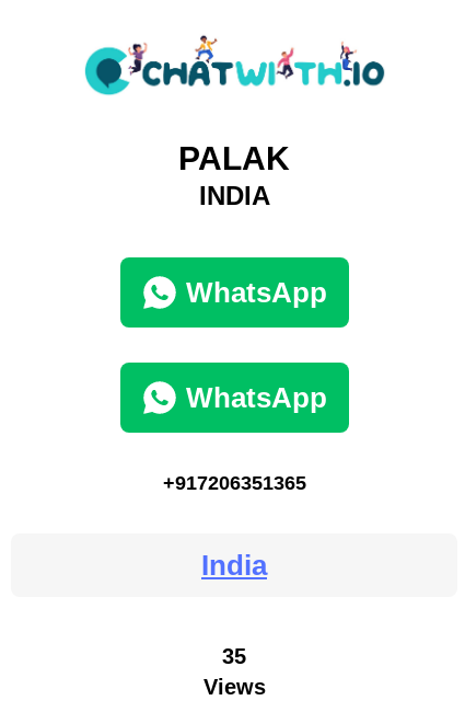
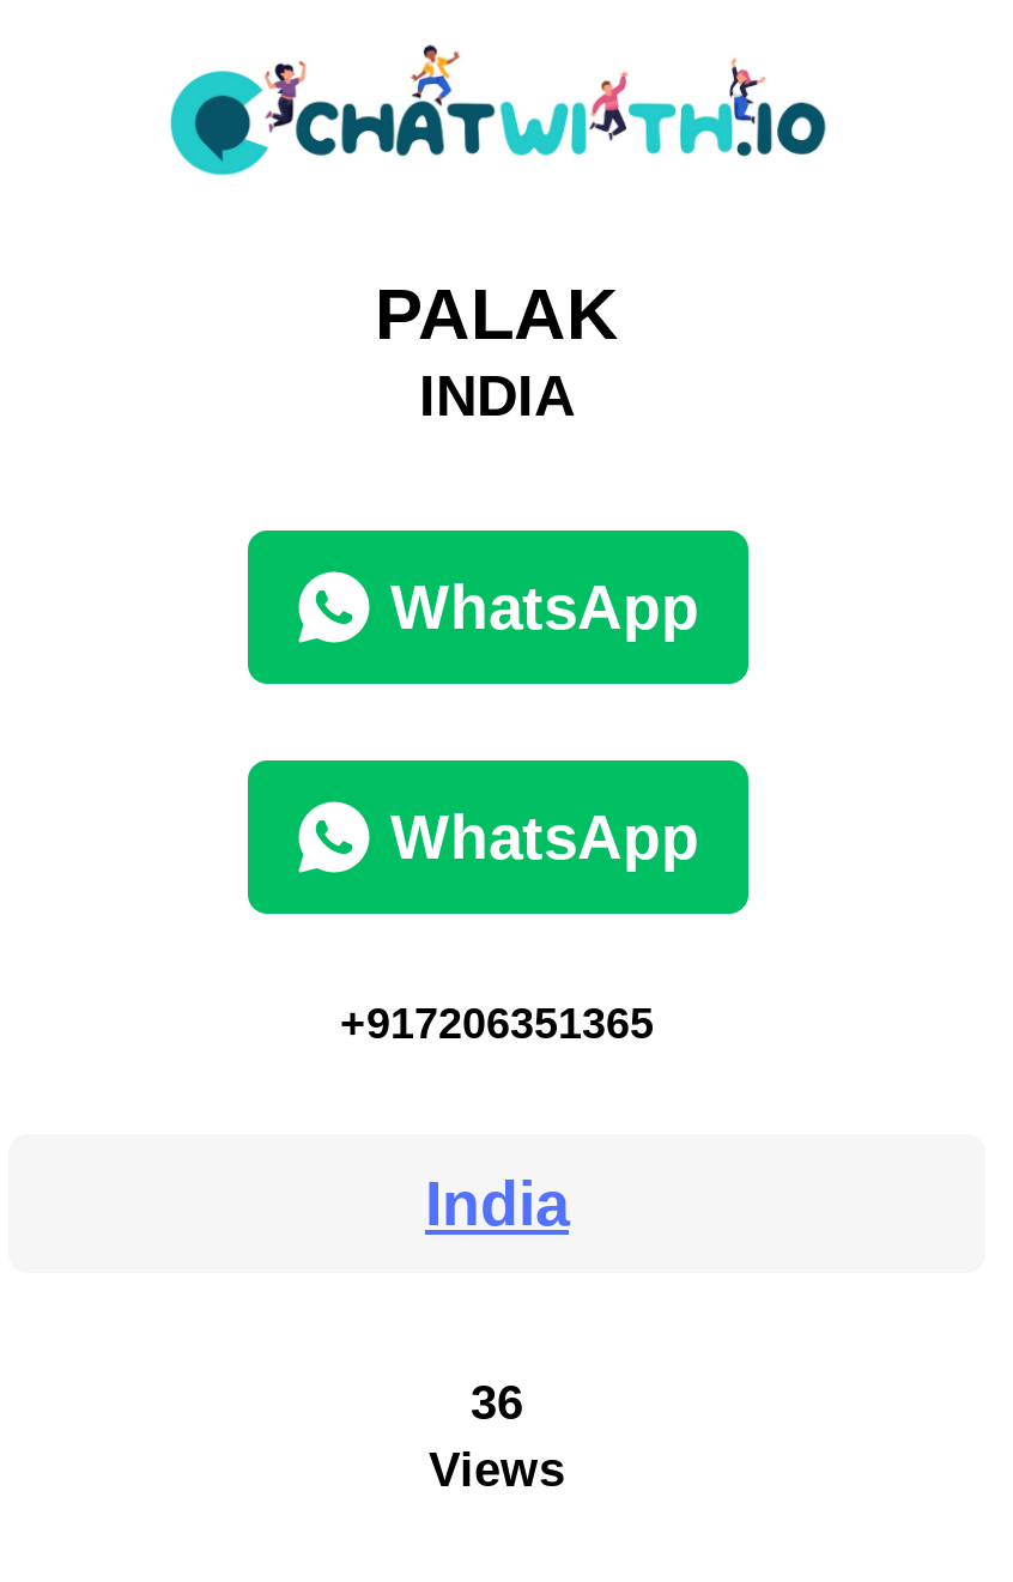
- 35
+ 36
